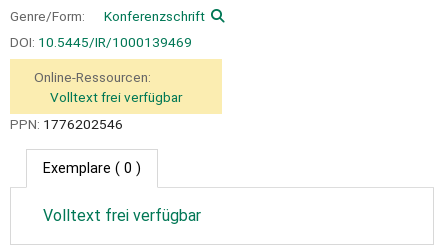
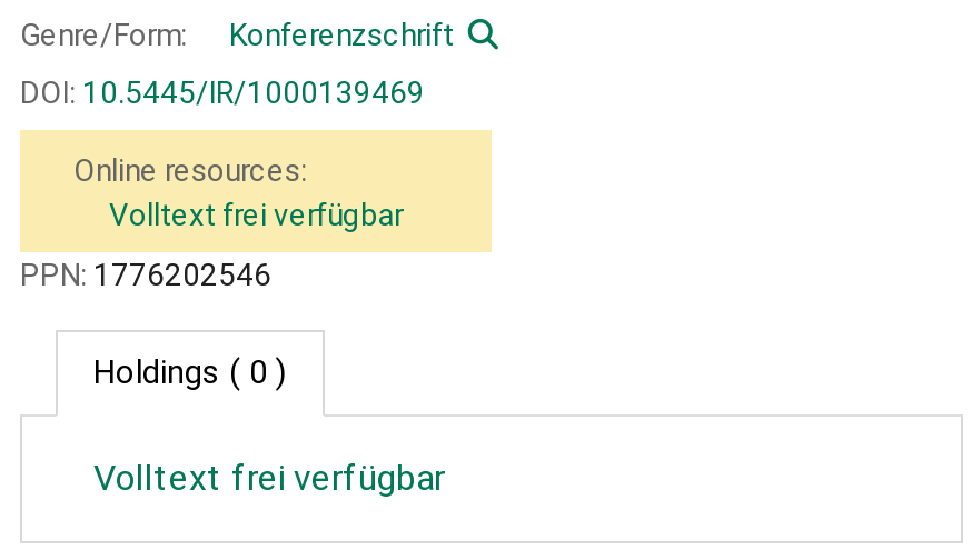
- Online-Ressourcen:
+ Online resources:

- Exemplare ( 0 )
+ Holdings ( 0 )
